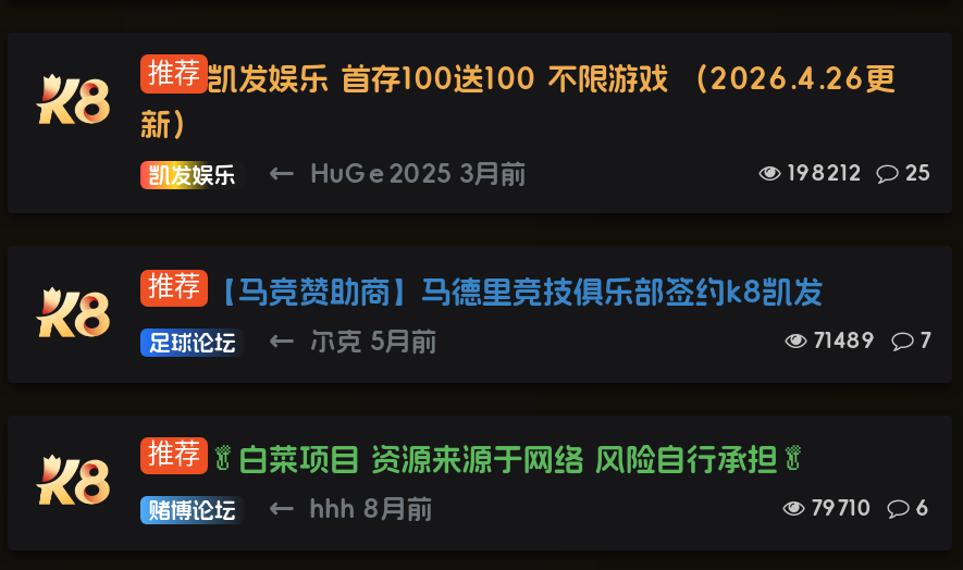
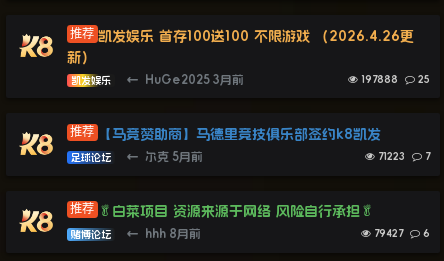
- 198212 25
+ 197888 25

- 71489 7
+ 71223 7

- 79710 6
+ 79427 6
